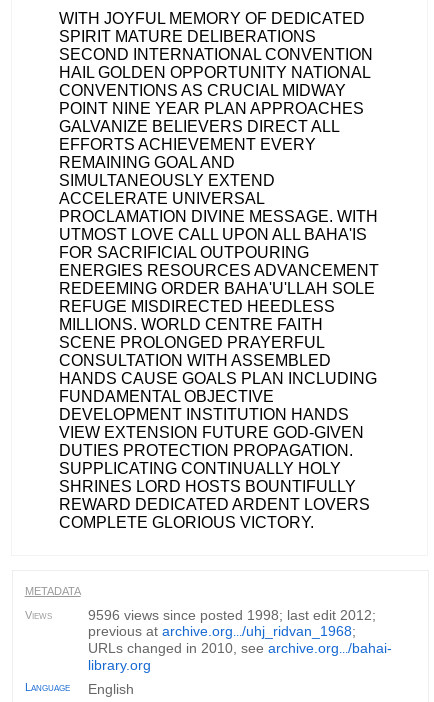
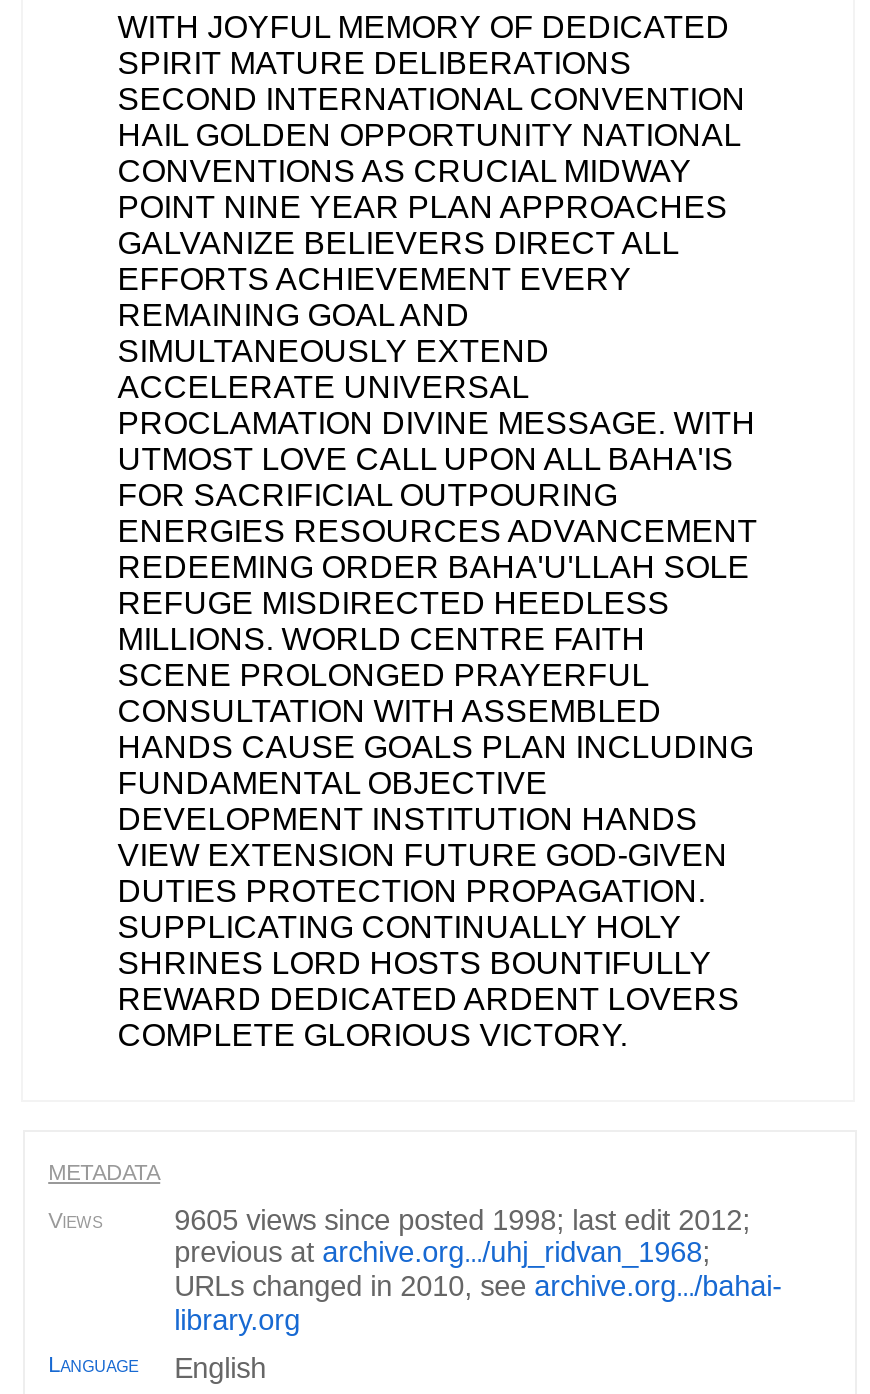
- 9596 views since posted 1998; last edit 2012;
+ 9605 views since posted 1998; last edit 2012;
